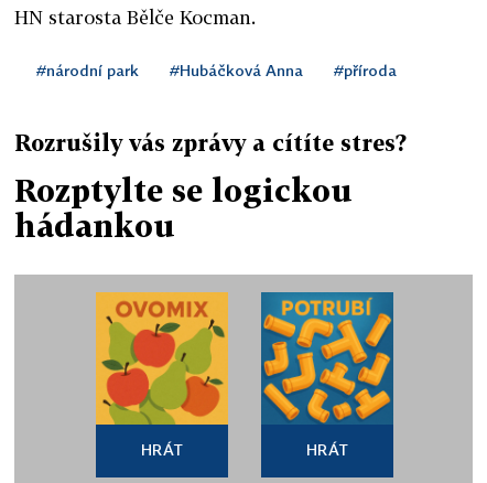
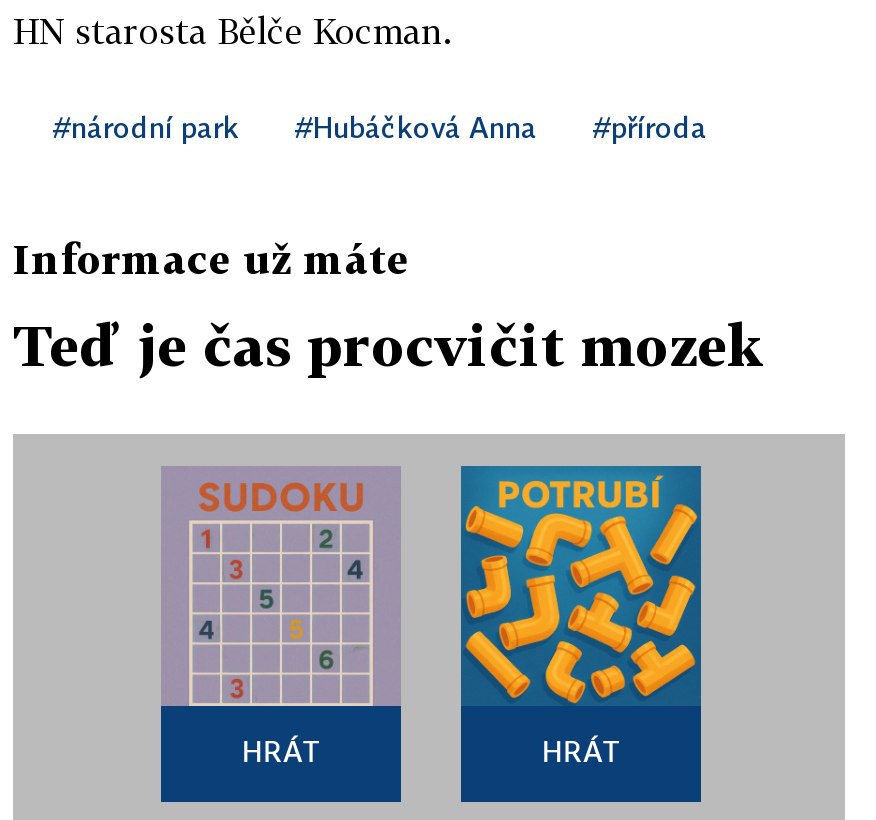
- Rozrušily vás zprávy a cítíte stres?
+ Informace už máte

- Rozptylte se logickou
- hádankou
+ Teď je čas procvičit mozek

- [image]
+ [image]
